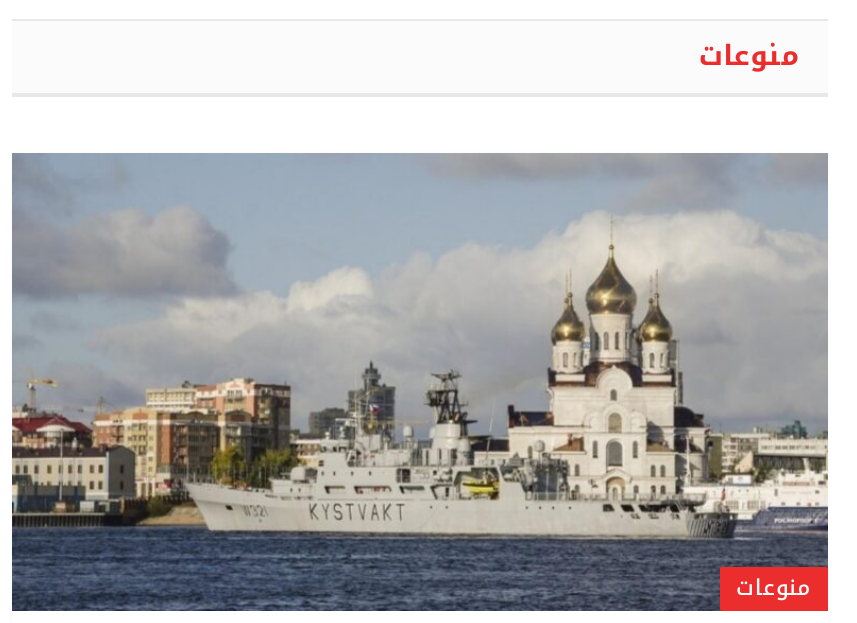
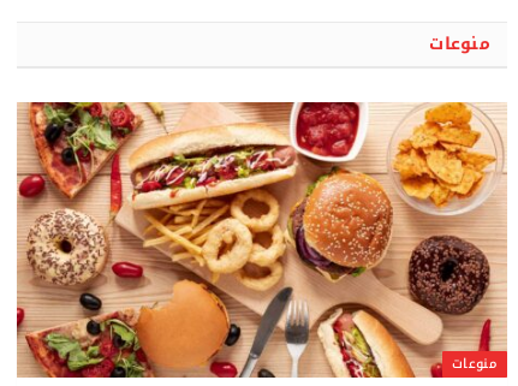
- [image]
+ [image]
